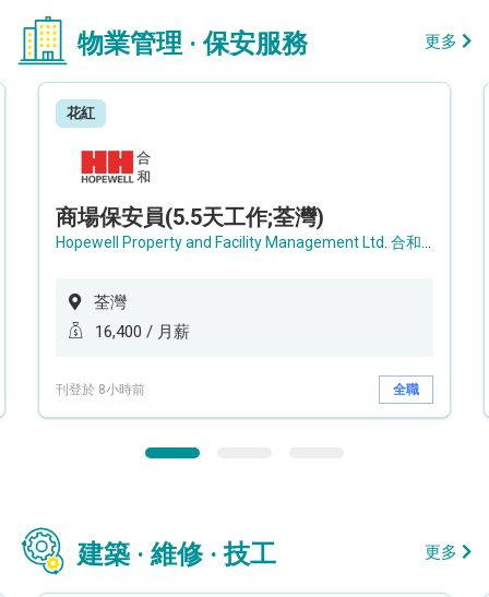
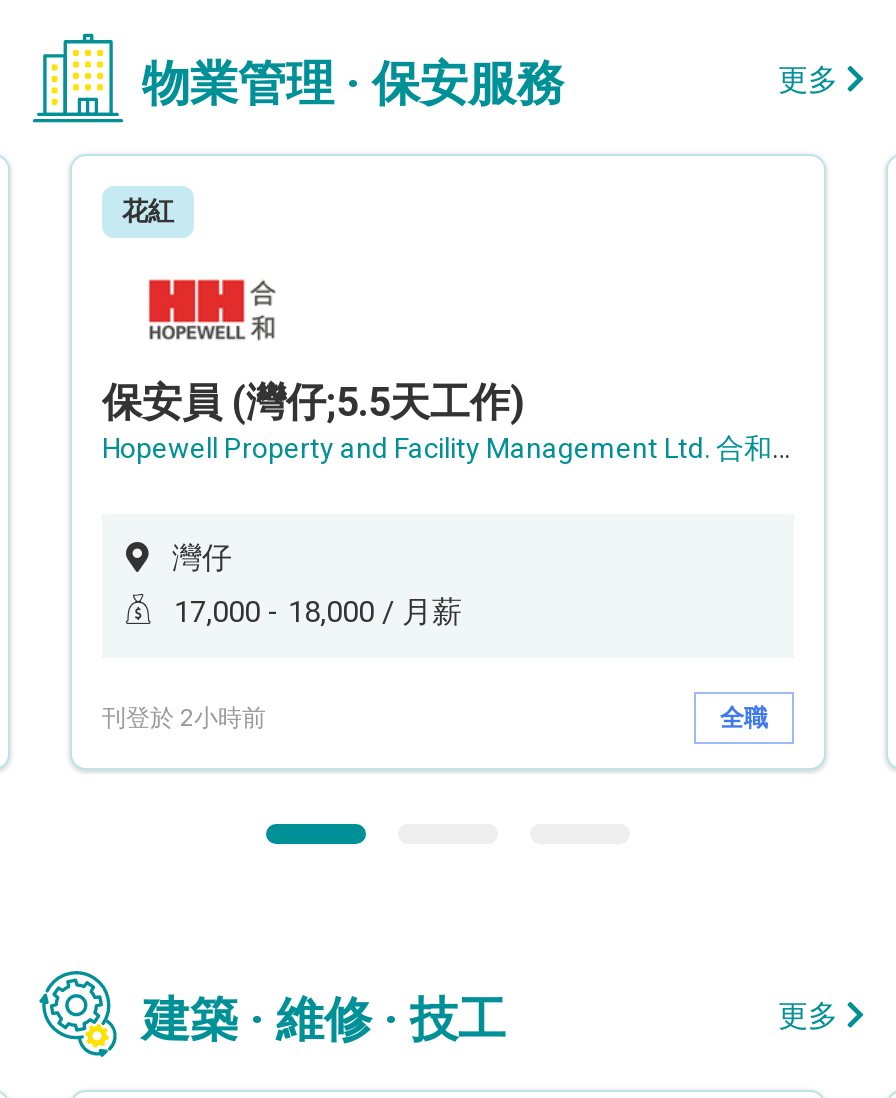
- 商場保安員(5.5天工作;荃灣)
+ 保安員 (灣仔;5.5天工作)

- 荃灣
+ 灣仔

- 16,400 / 月薪
+ 17,000 - 18,000 / 月薪

- 刊登於 8小時前
+ 刊登於 2小時前
